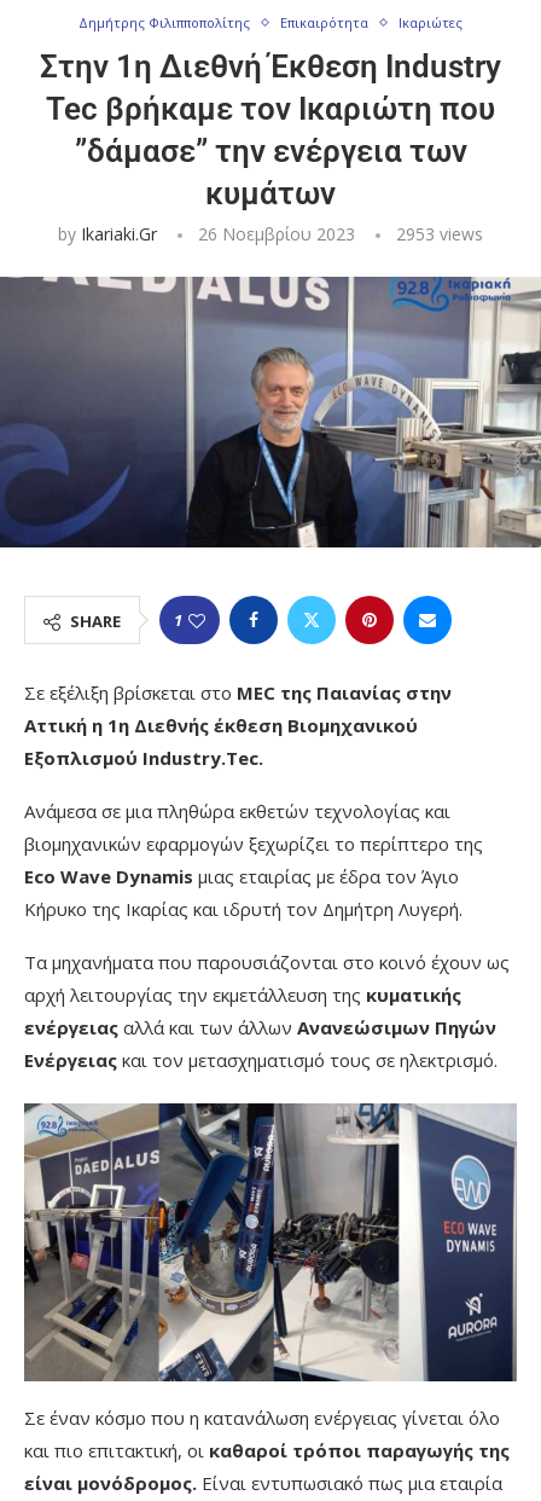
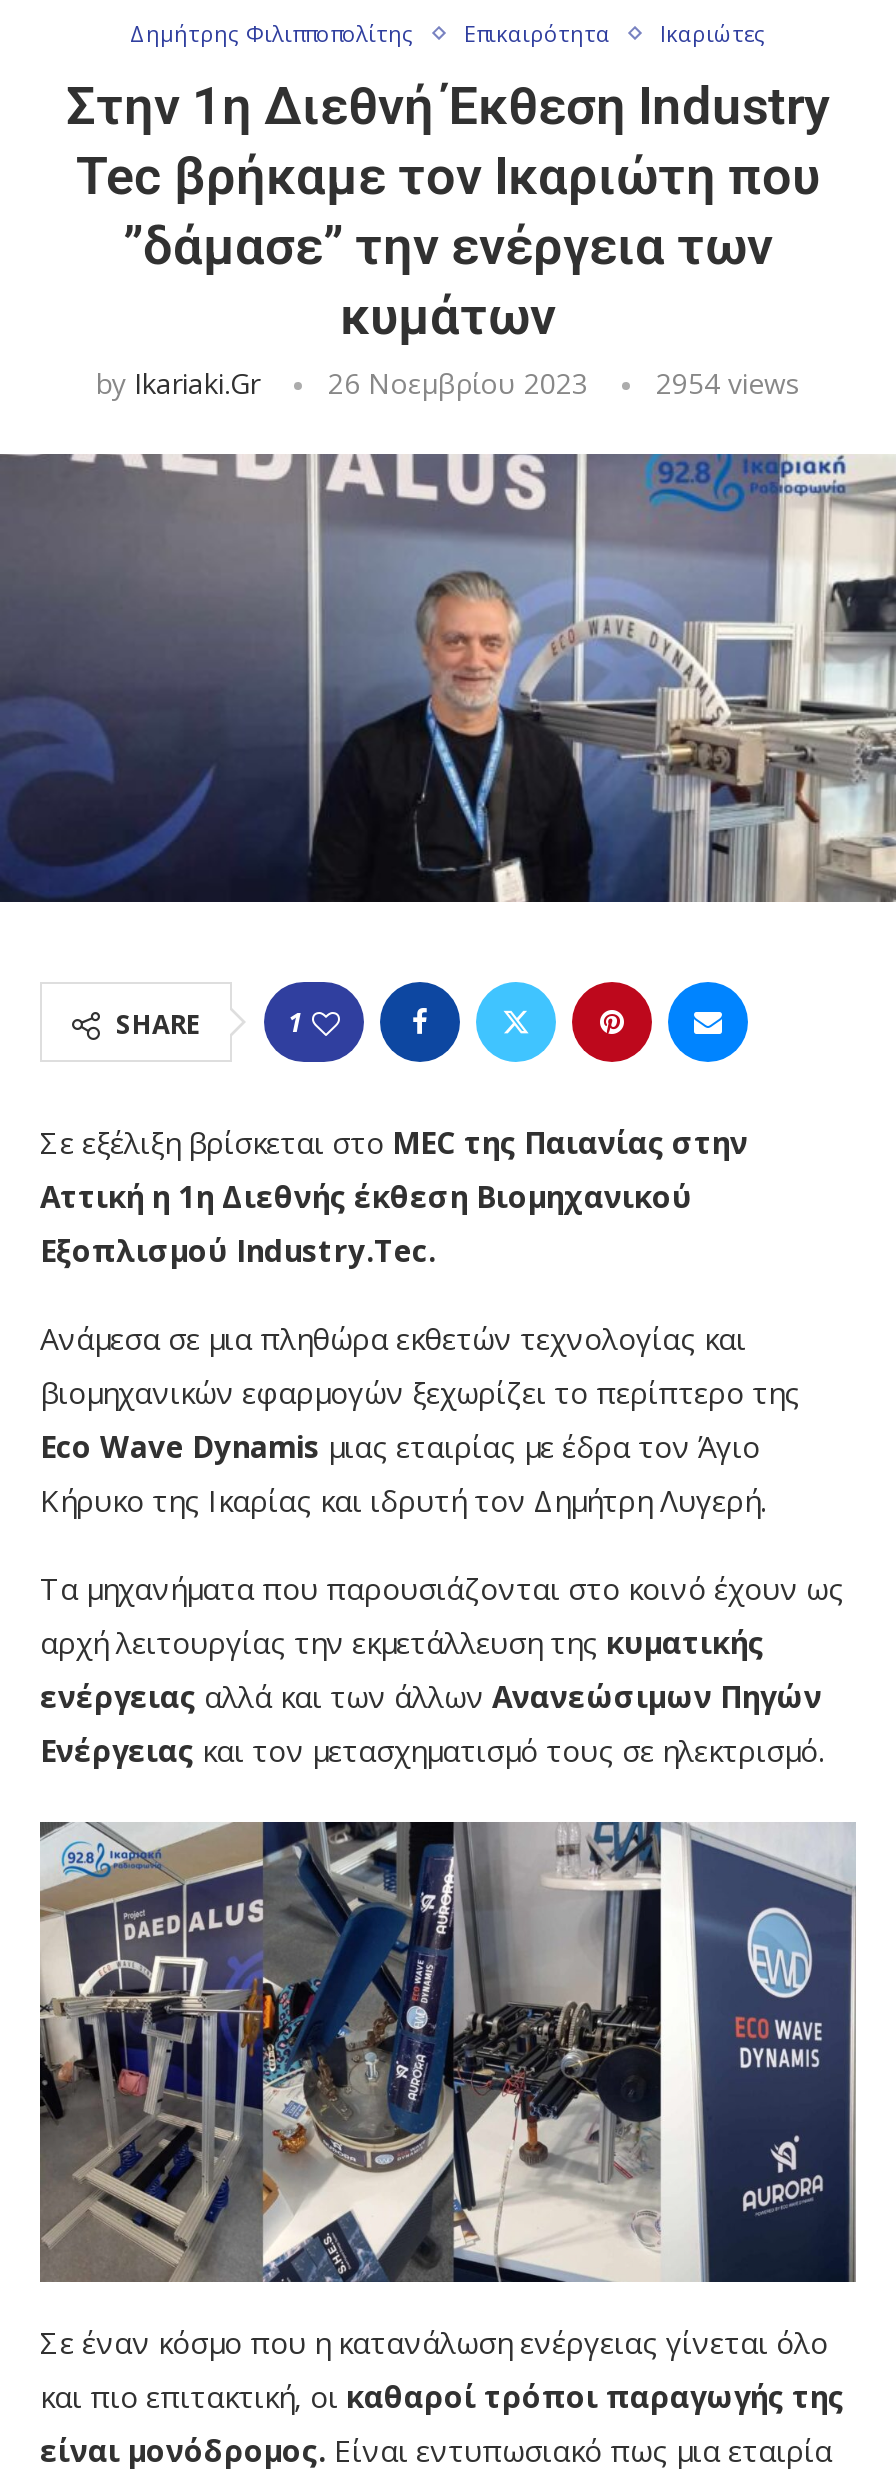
- by Ikariaki.gr 26 Νοεμβρίου 2023 2953 views
+ by Ikariaki.gr 26 Νοεμβρίου 2023 2954 views
